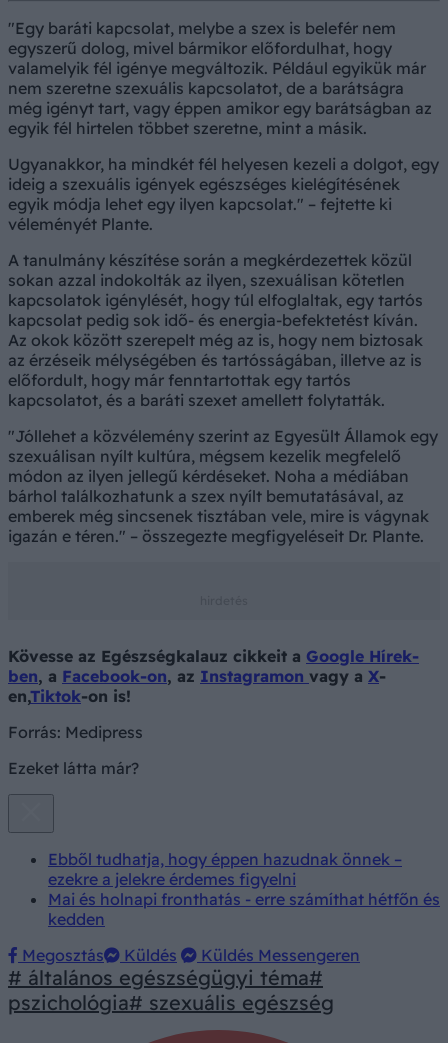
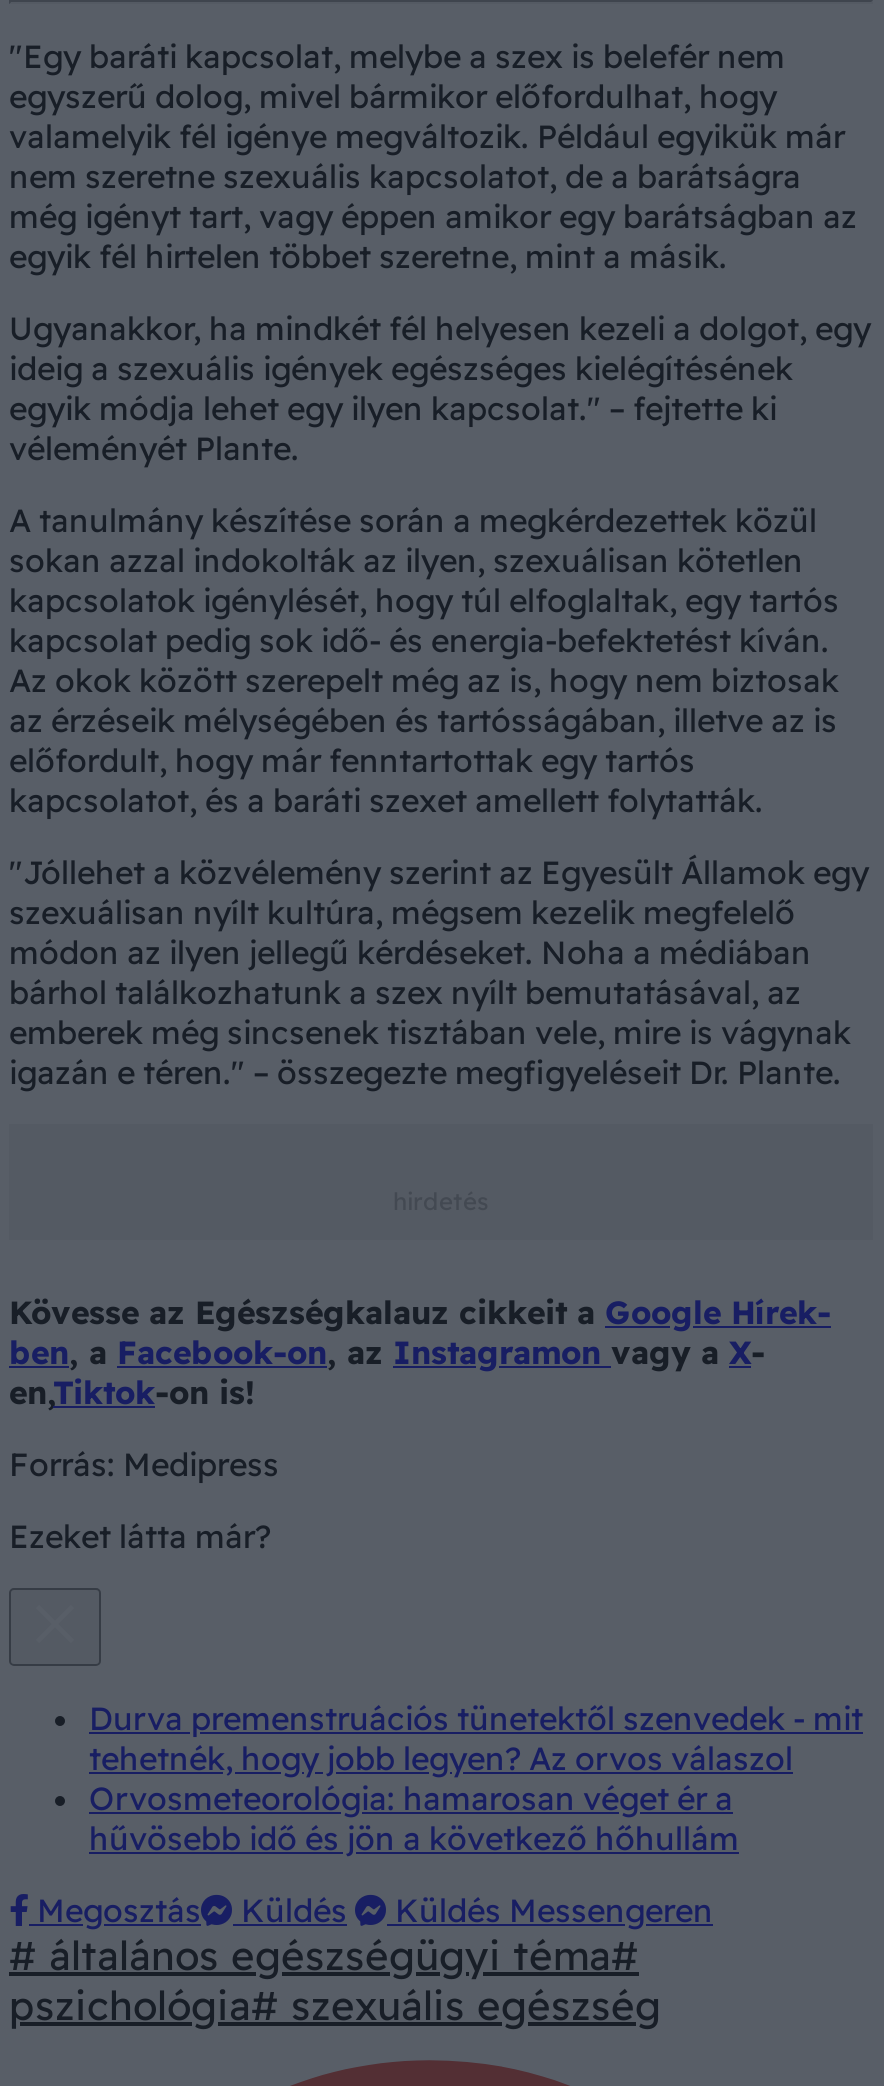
- Ebből tudhatja, hogy éppen hazudnak önnek –
- ezekre a jelekre érdemes figyelni
- Mai és holnapi fronthatás - erre számíthat hétfőn és
- kedden
+ Durva premenstruációs tünetektől szenvedek - mit
+ tehetnék, hogy jobb legyen? Az orvos válaszol
+ Orvosmeteorológia: hamarosan véget ér a
+ hűvösebb idő és jön a következő hőhullám
